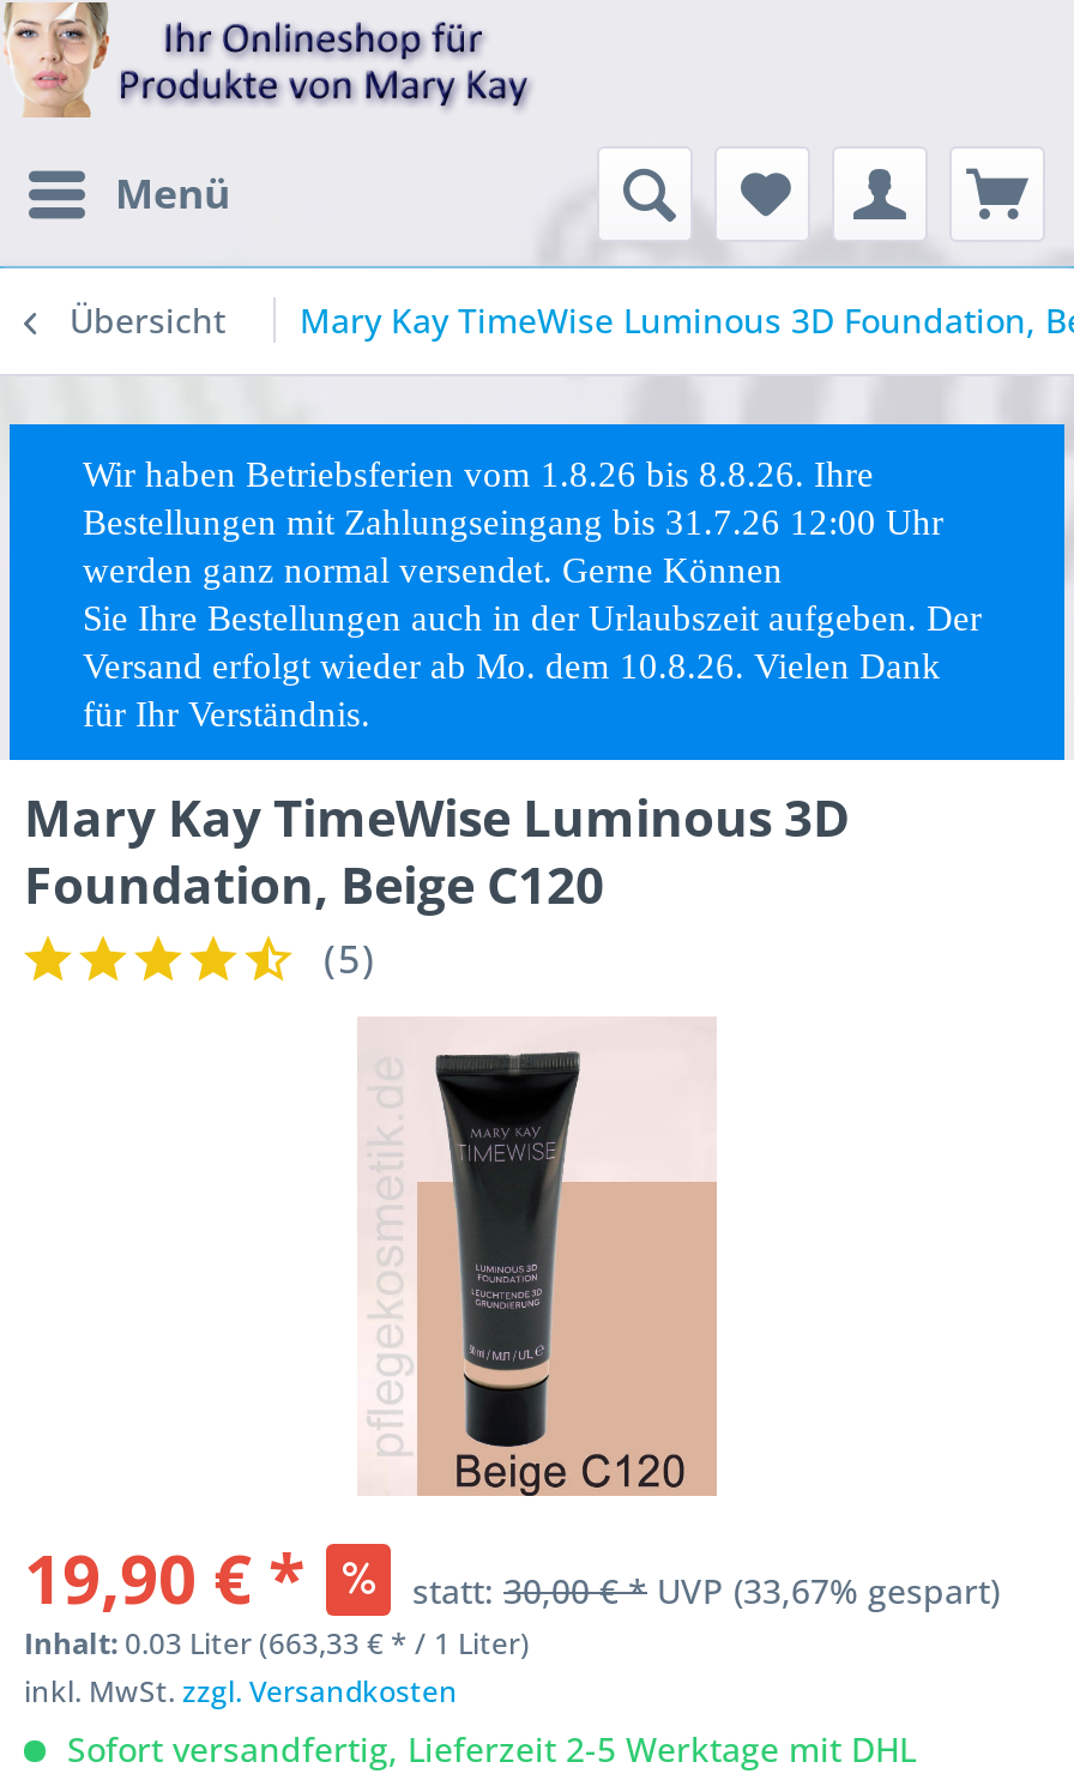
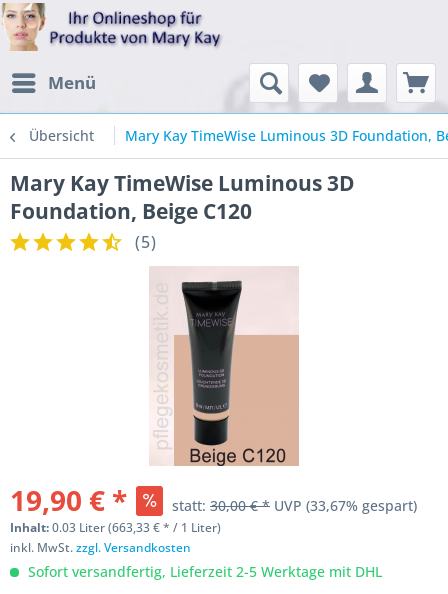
- [image]
- Wir haben Betriebsferien vom 1.8.26 bis 8.8.26. Ihre
- Bestellungen mit Zahlungseingang bis 31.7.26 12:00 Uhr
- werden ganz normal versendet. Gerne Können
- Sie Ihre Bestellungen auch in der Urlaubszeit aufgeben. Der
- Versand erfolgt wieder ab Mo. dem 10.8.26. Vielen Dank
- für Ihr Verständnis.
